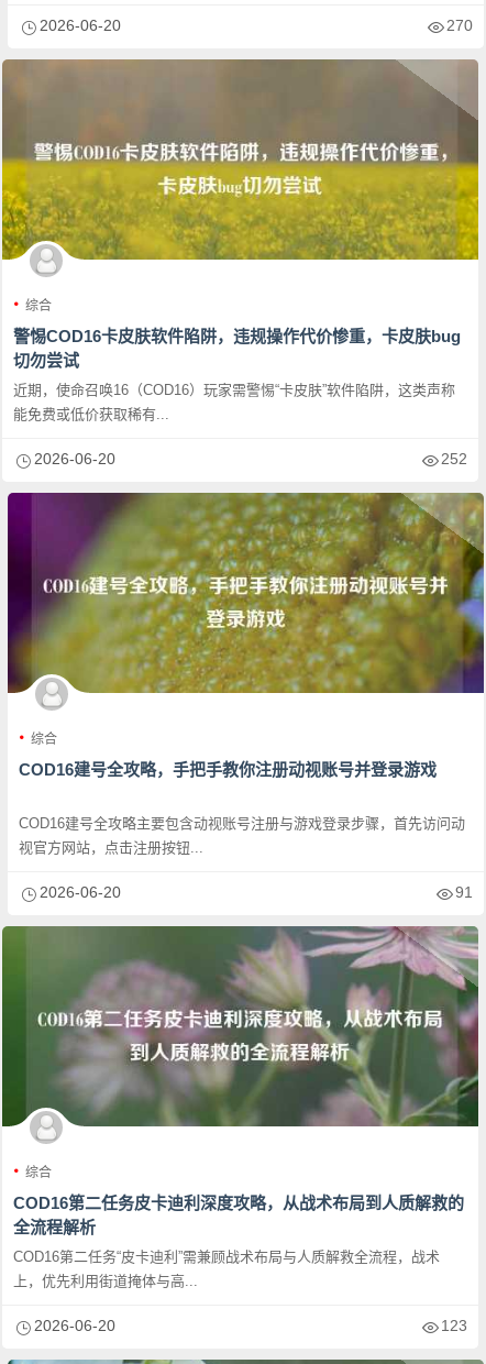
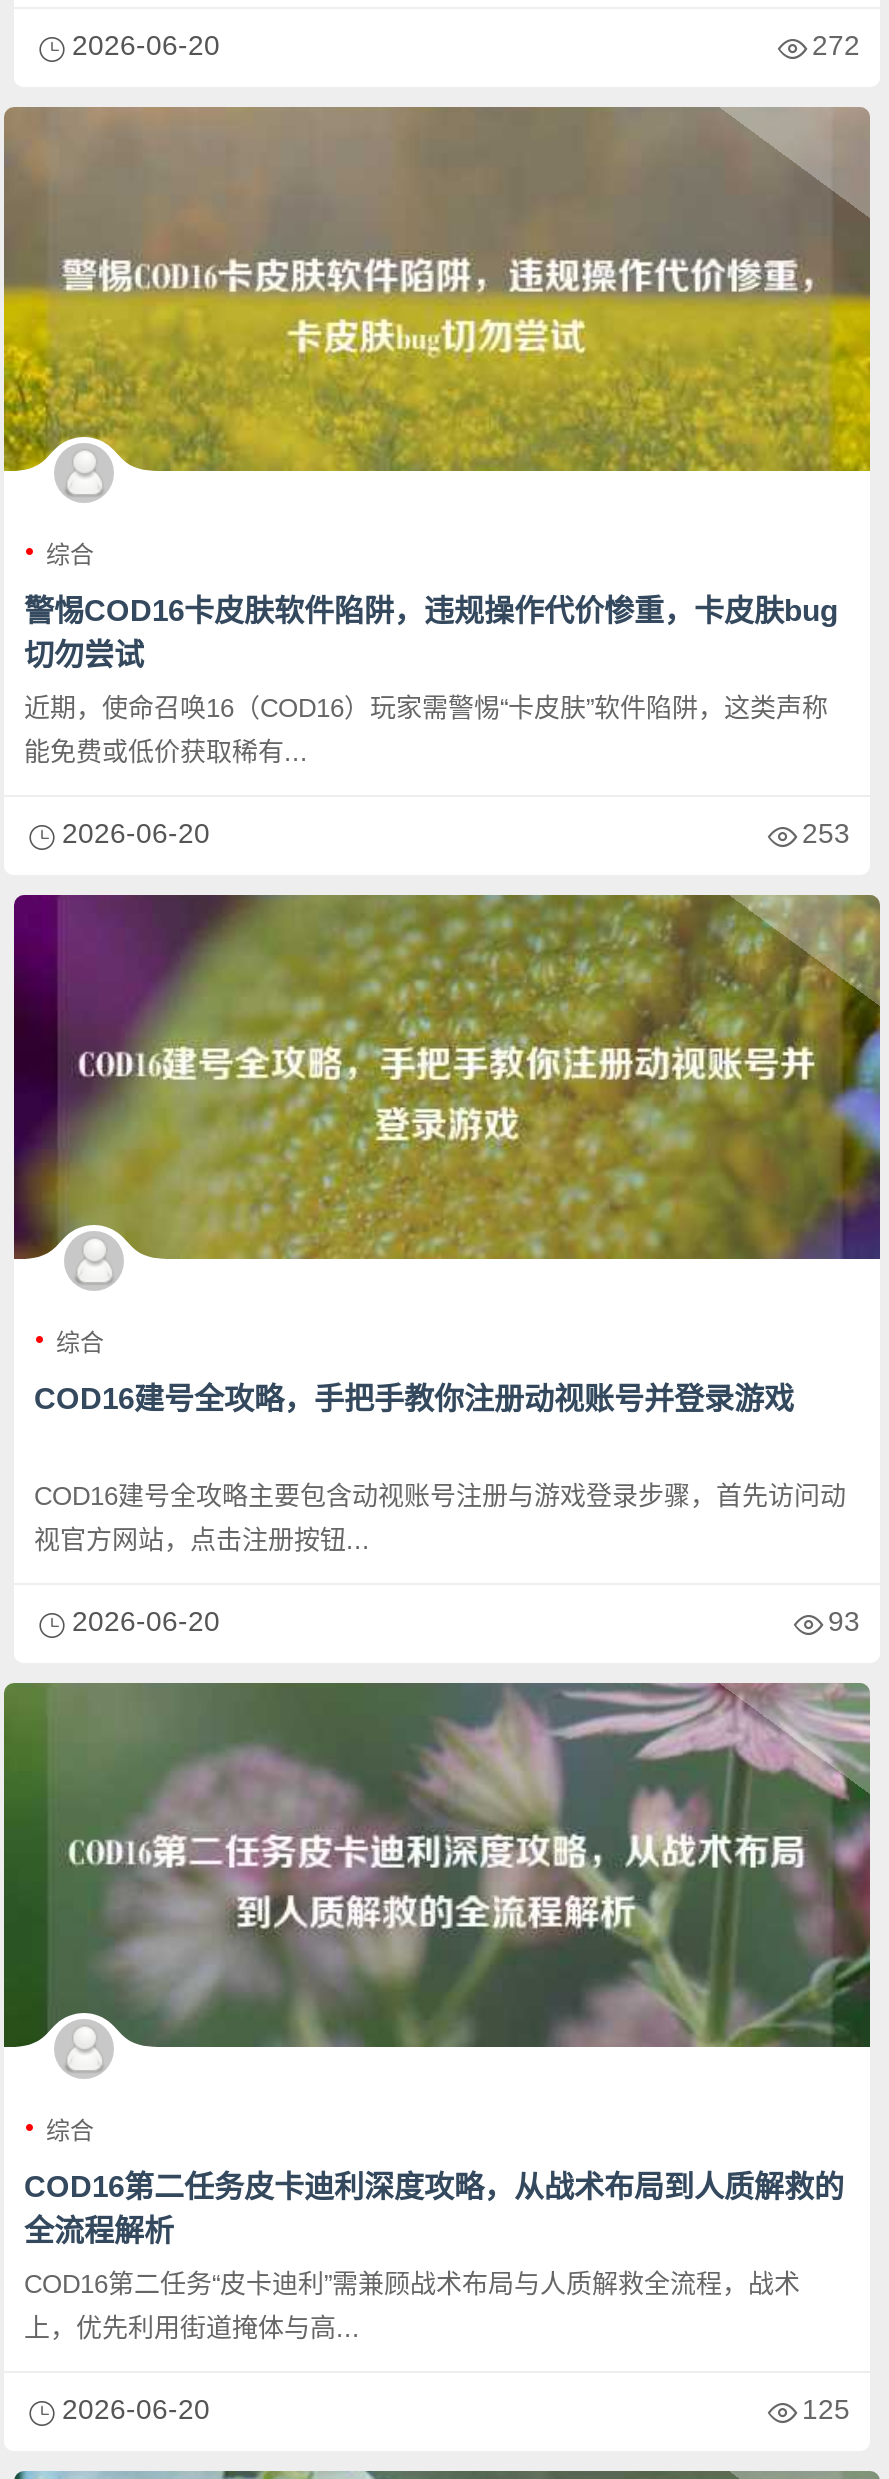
- 270
+ 272

- 252
+ 253

- 91
+ 93

- 123
+ 125
